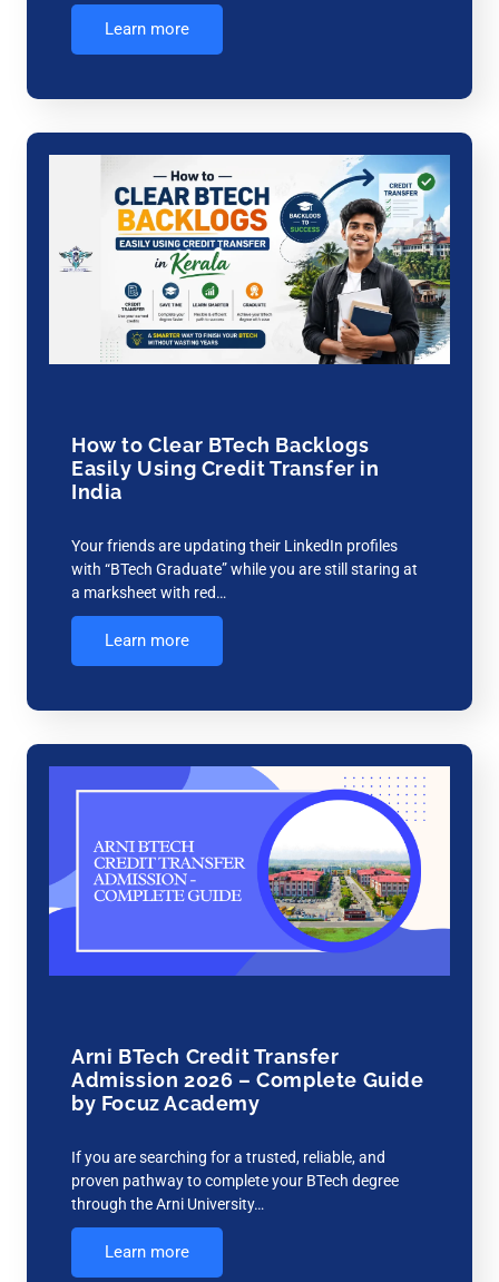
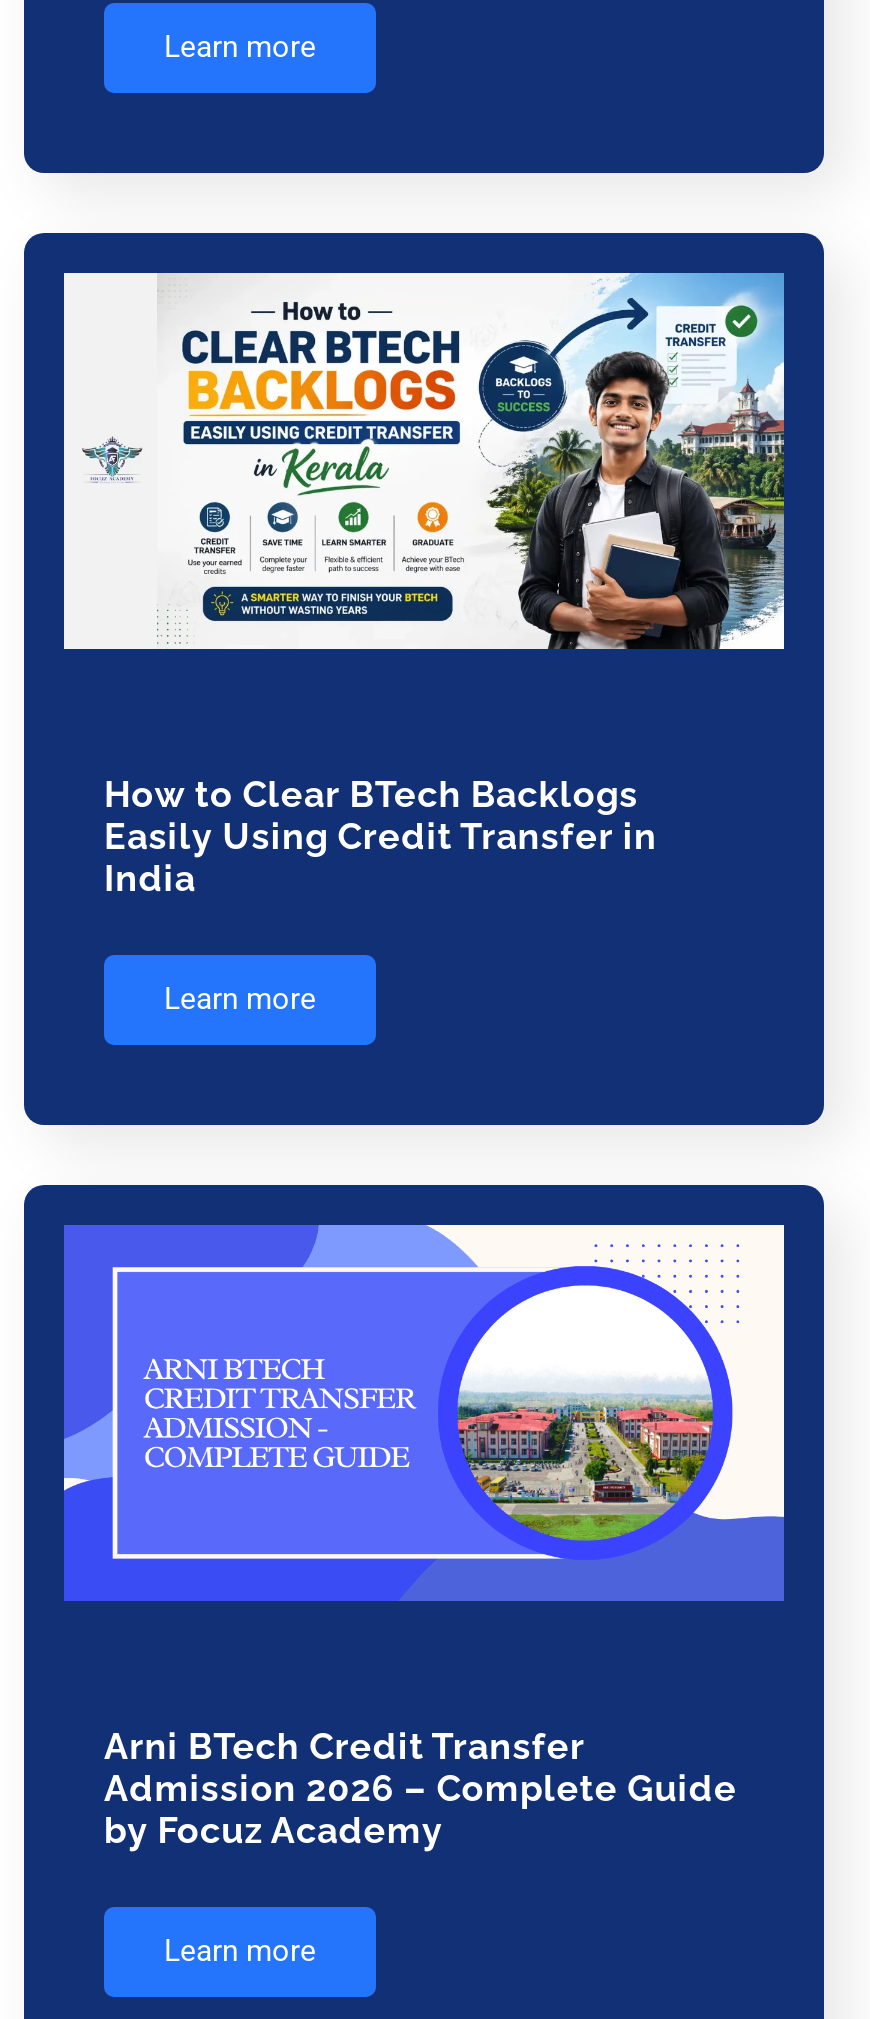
- Your friends are updating their LinkedIn profiles
- with “BTech Graduate” while you are still staring at
- a marksheet with red…

- If you are searching for a trusted, reliable, and
- proven pathway to complete your BTech degree
- through the Arni University…
